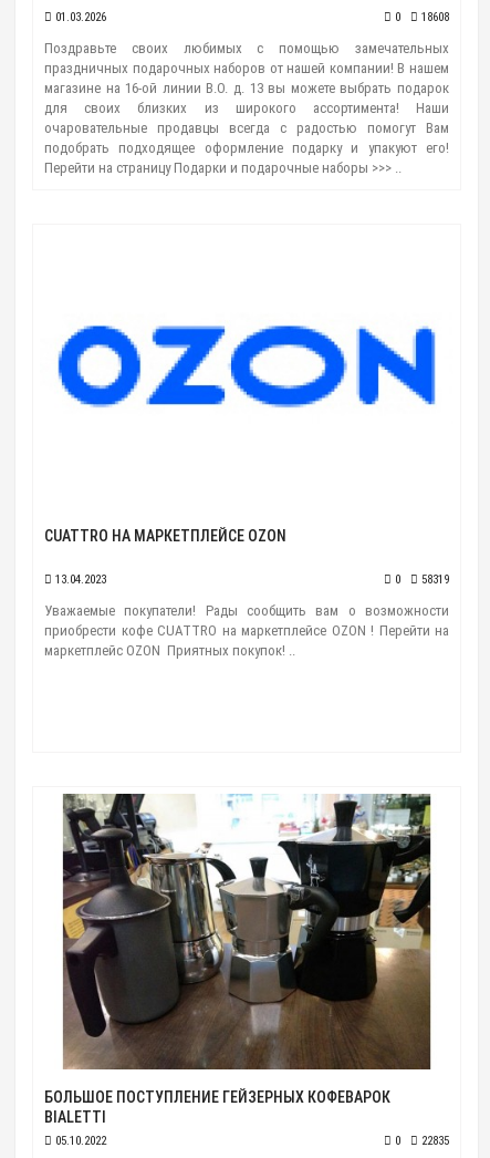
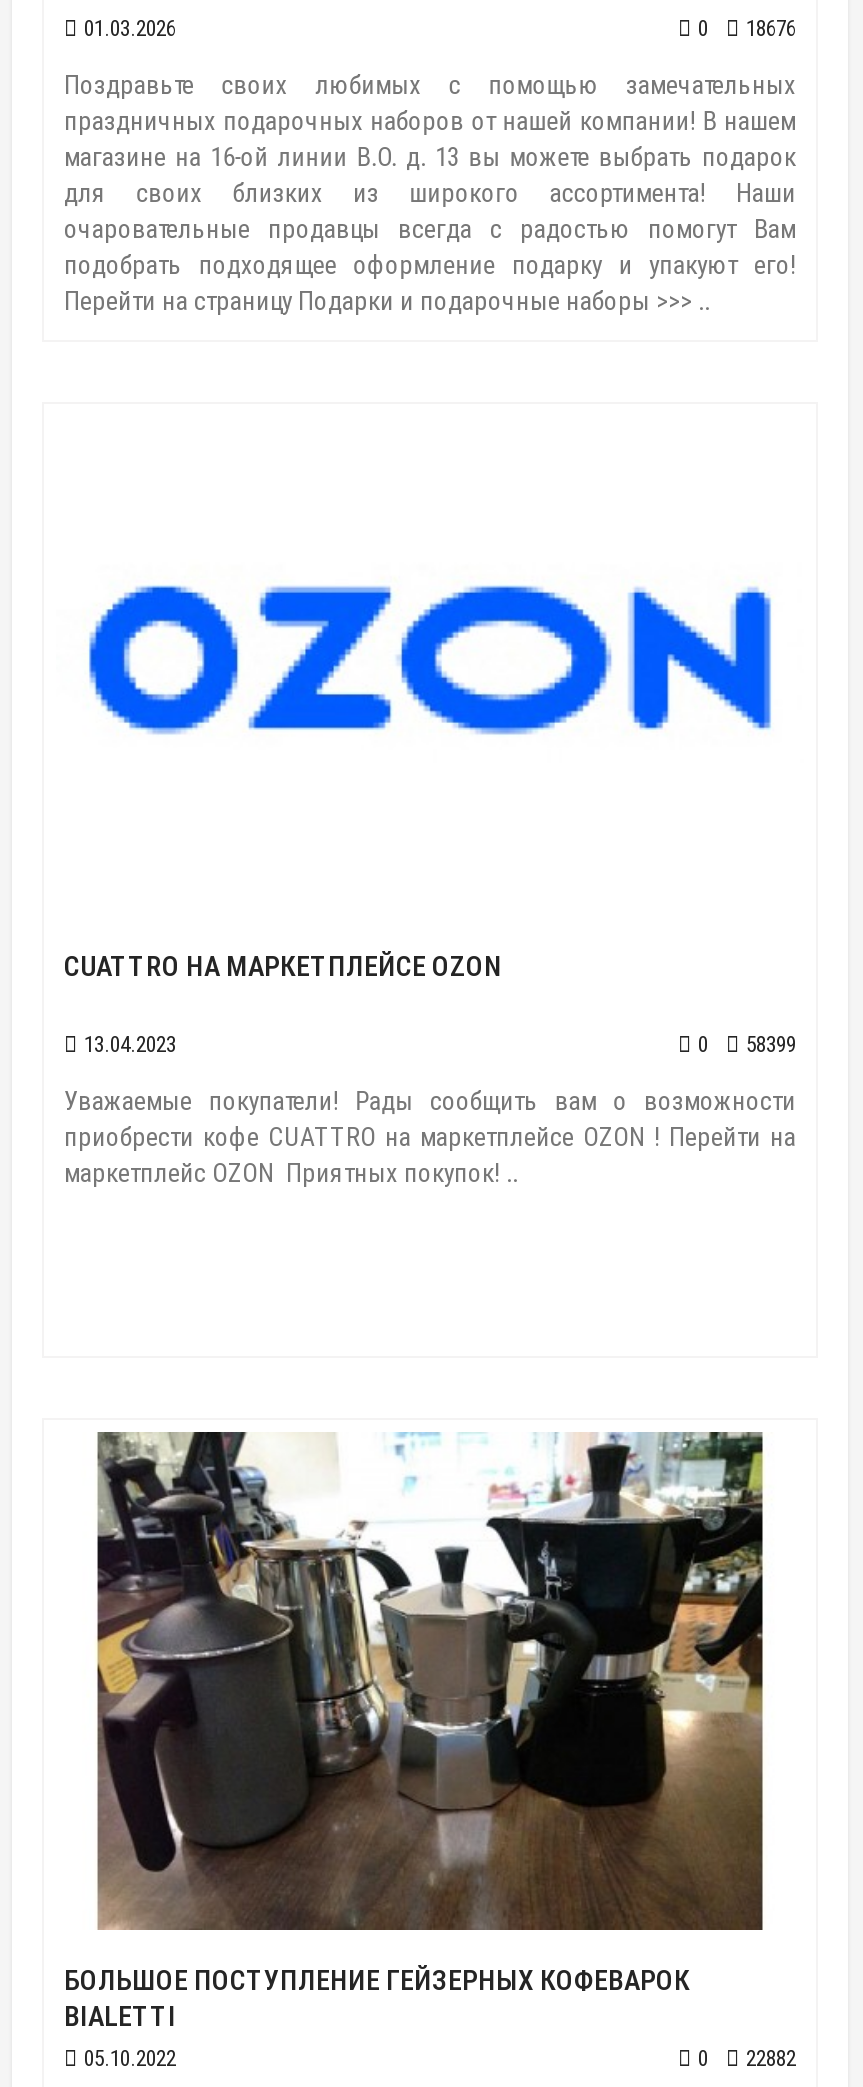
- 0 18608
+ 0 18676

- 0 58319
+ 0 58399

- 0 22835
+ 0 22882
